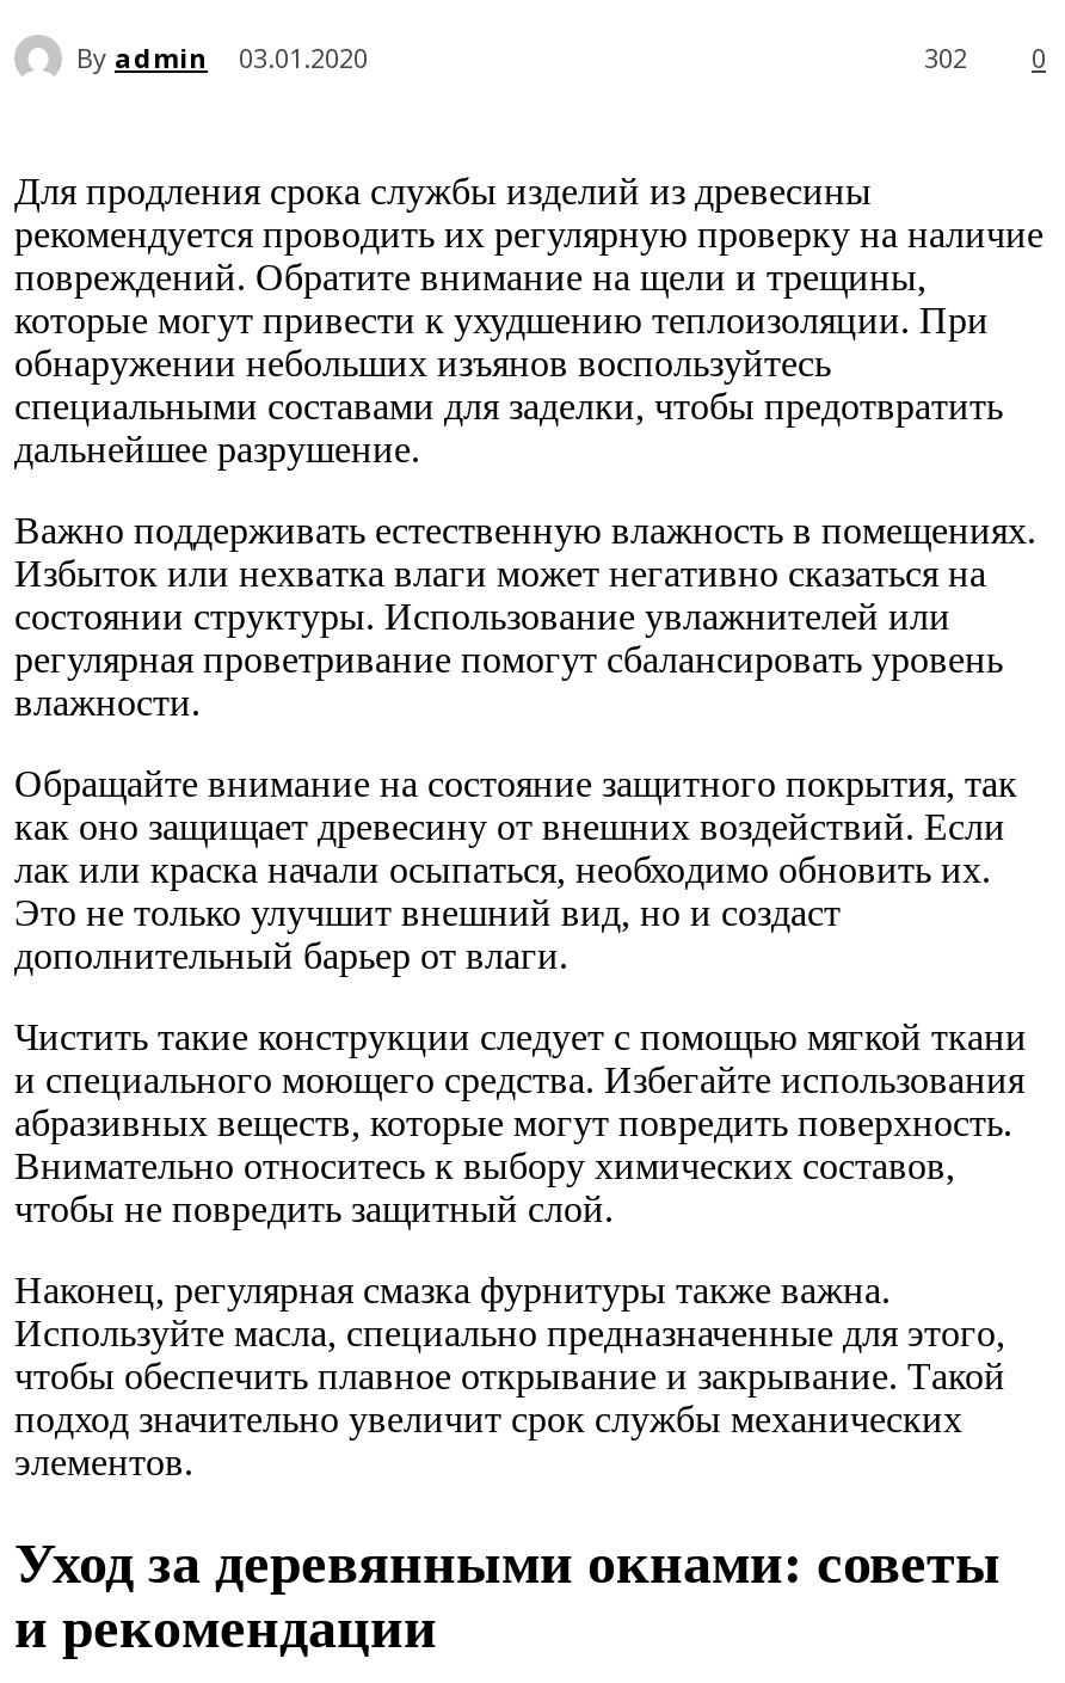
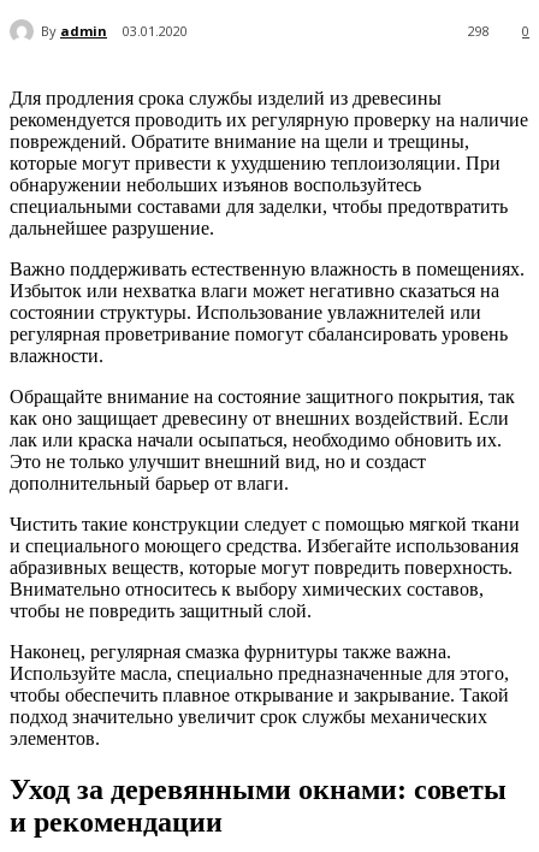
- 302 0
+ 298 0
